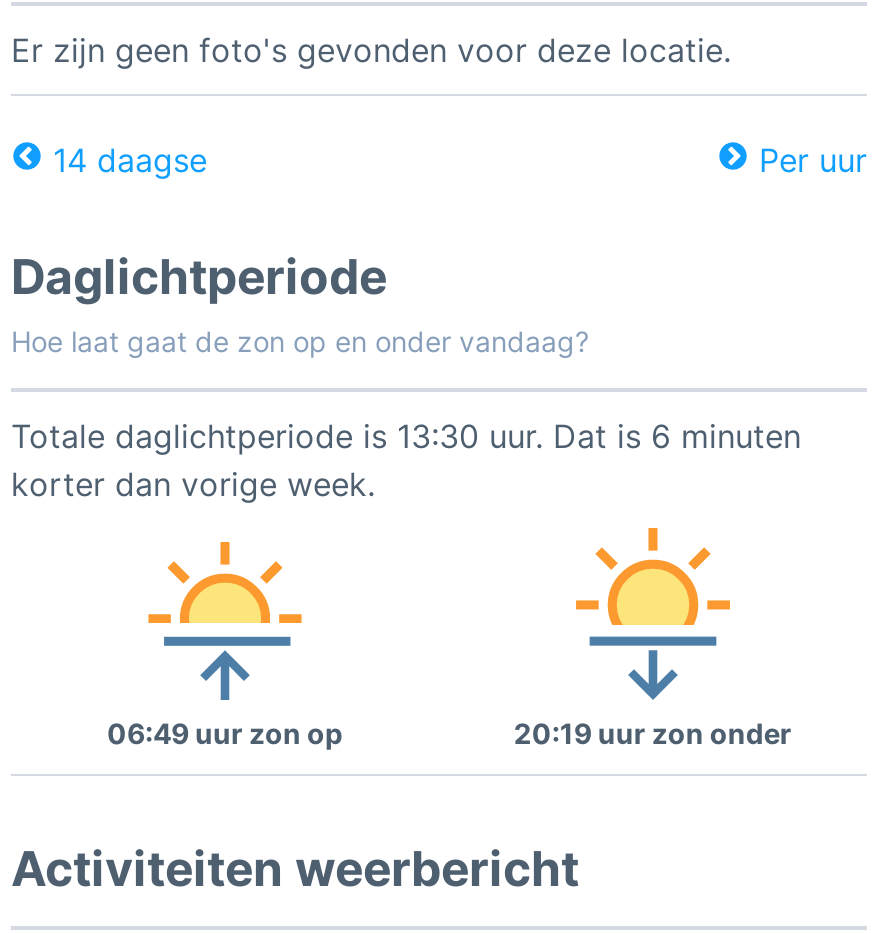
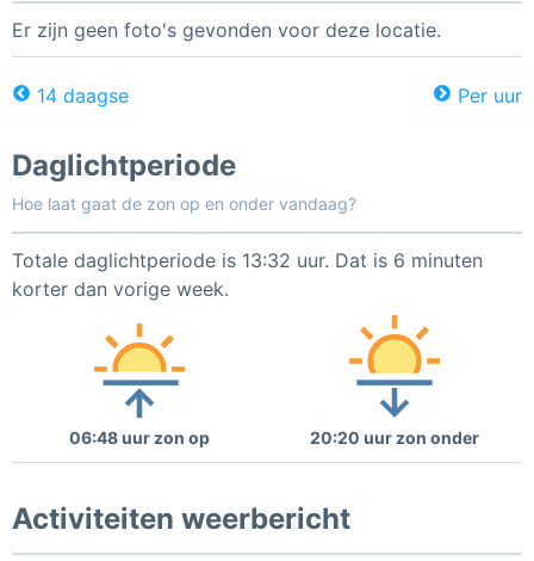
- Totale daglichtperiode is 13:30 uur. Dat is 6 minuten
+ Totale daglichtperiode is 13:32 uur. Dat is 6 minuten

- 06:49 uur zon op
+ 06:48 uur zon op

- 20:19 uur zon onder
+ 20:20 uur zon onder
